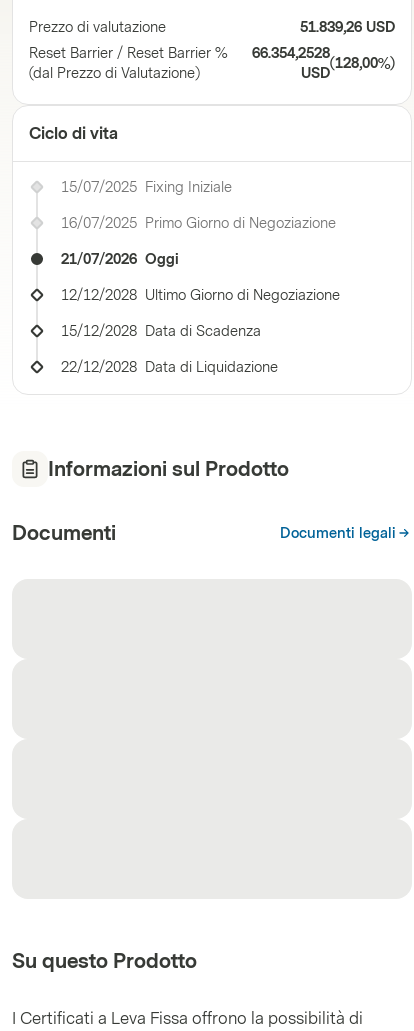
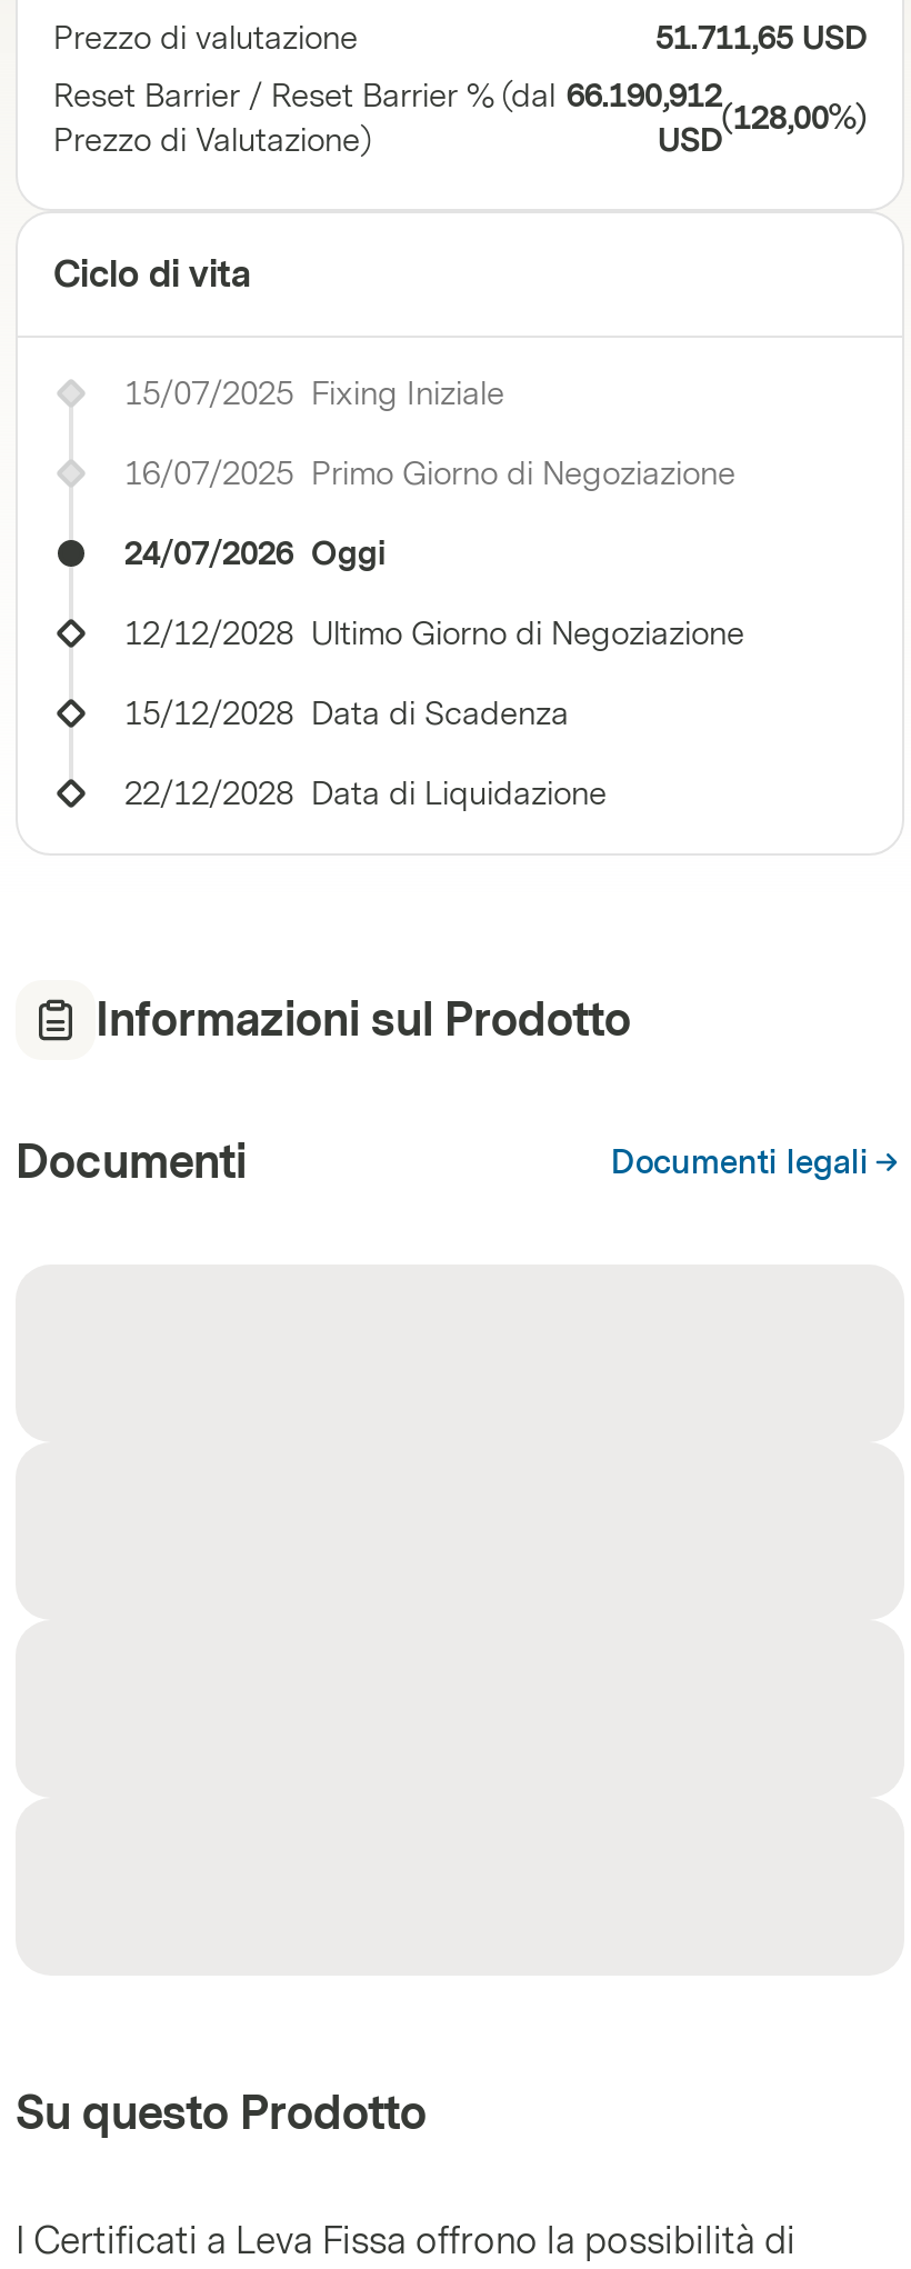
- 51.839,26 USD
+ 51.711,65 USD

- 66.354,2528
+ 66.190,912

- 21/07/2026 Oggi
+ 24/07/2026 Oggi
